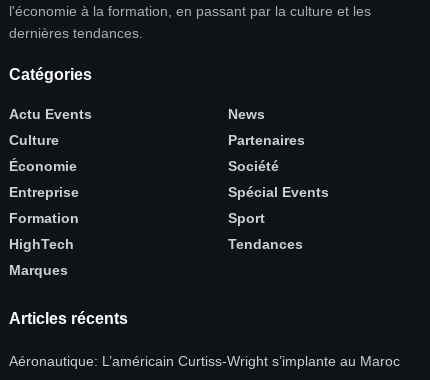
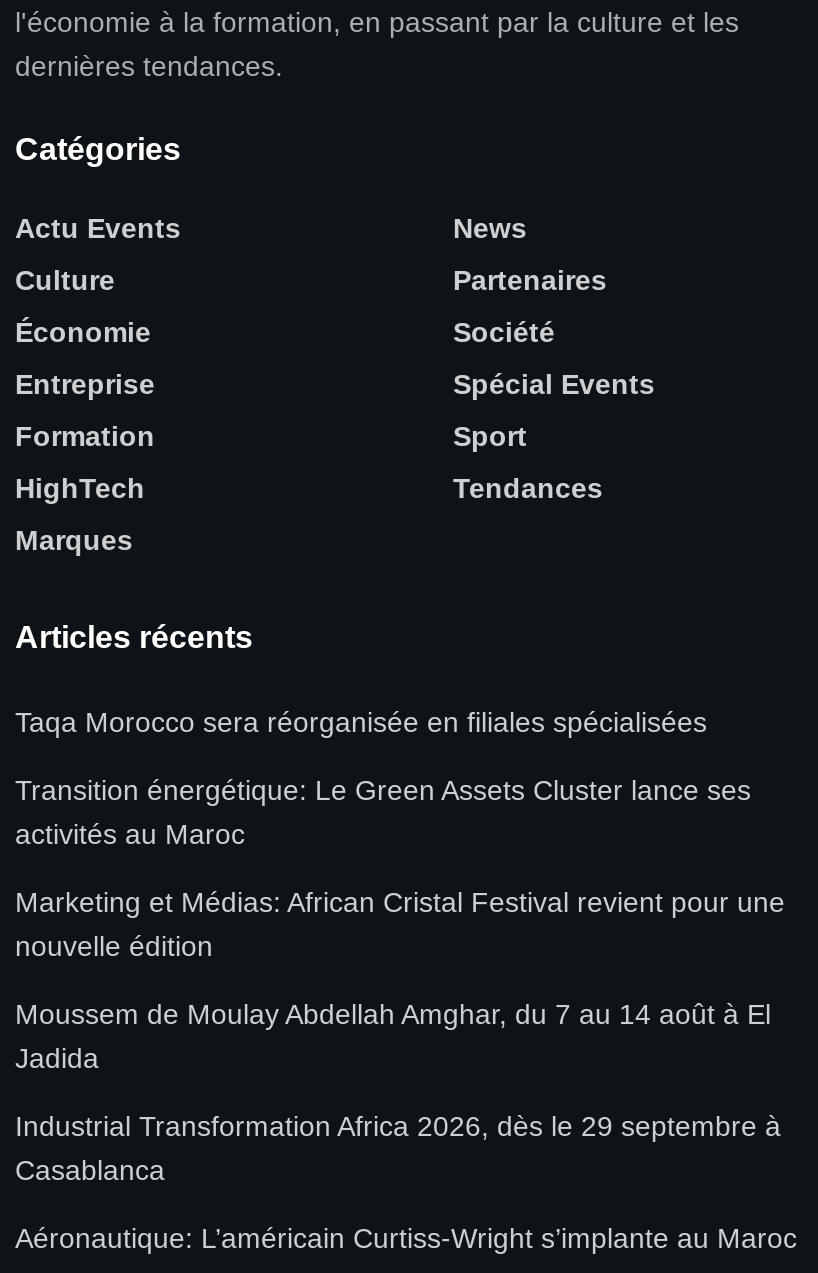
+ Taqa Morocco sera réorganisée en filiales spécialisées
+ Transition énergétique: Le Green Assets Cluster lance ses
+ activités au Maroc
+ Marketing et Médias: African Cristal Festival revient pour une
+ nouvelle édition
+ Moussem de Moulay Abdellah Amghar, du 7 au 14 août à El
+ Jadida
+ Industrial Transformation Africa 2026, dès le 29 septembre à
+ Casablanca
